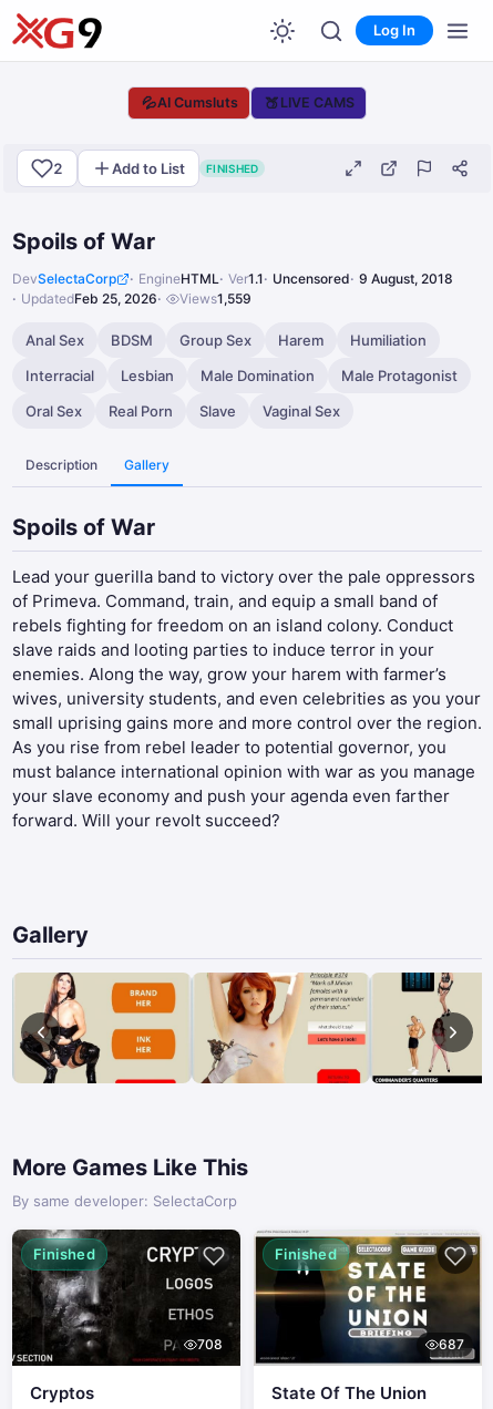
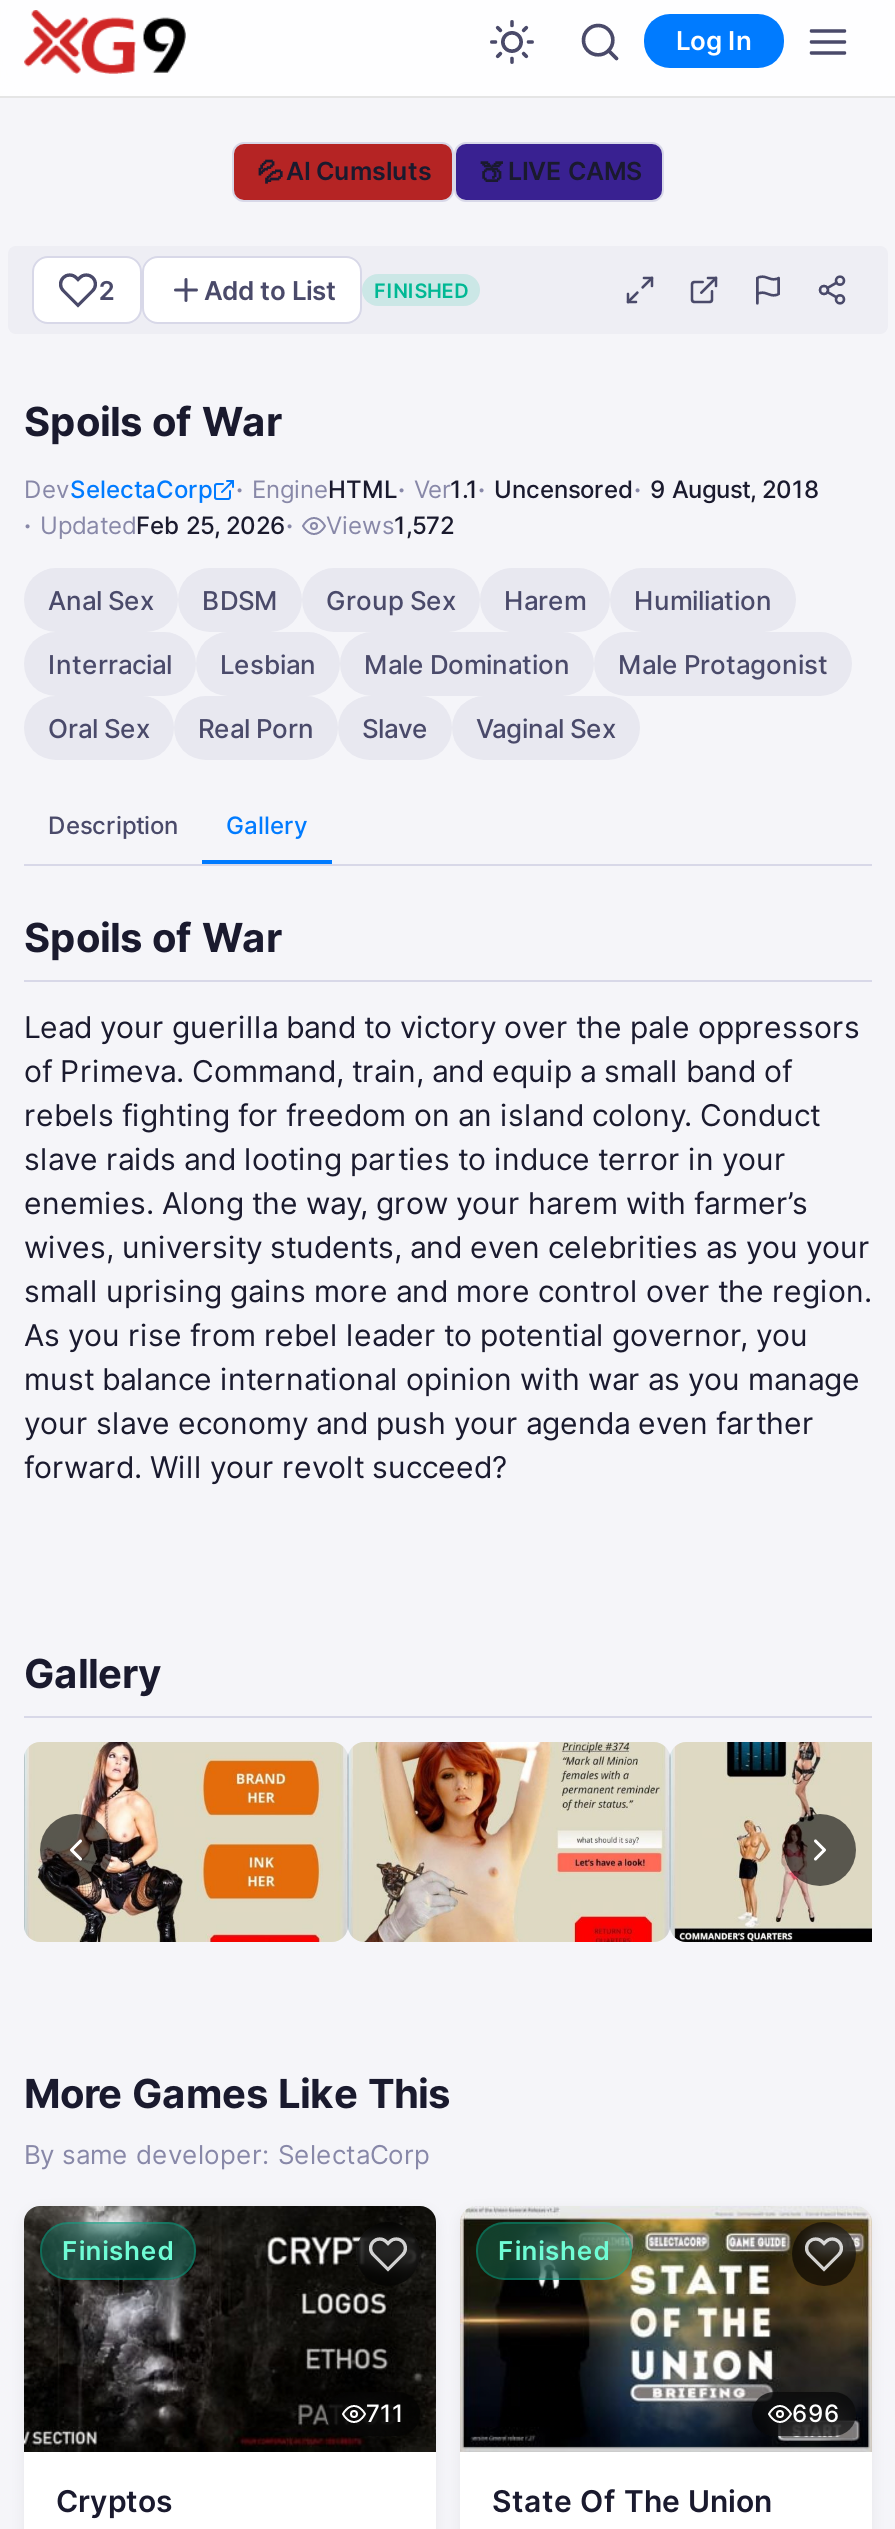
- UpdatedFeb 25, 2026 Views1,559
+ UpdatedFeb 25, 2026 Views1,572

- 708
+ 711

- 687
+ 696
